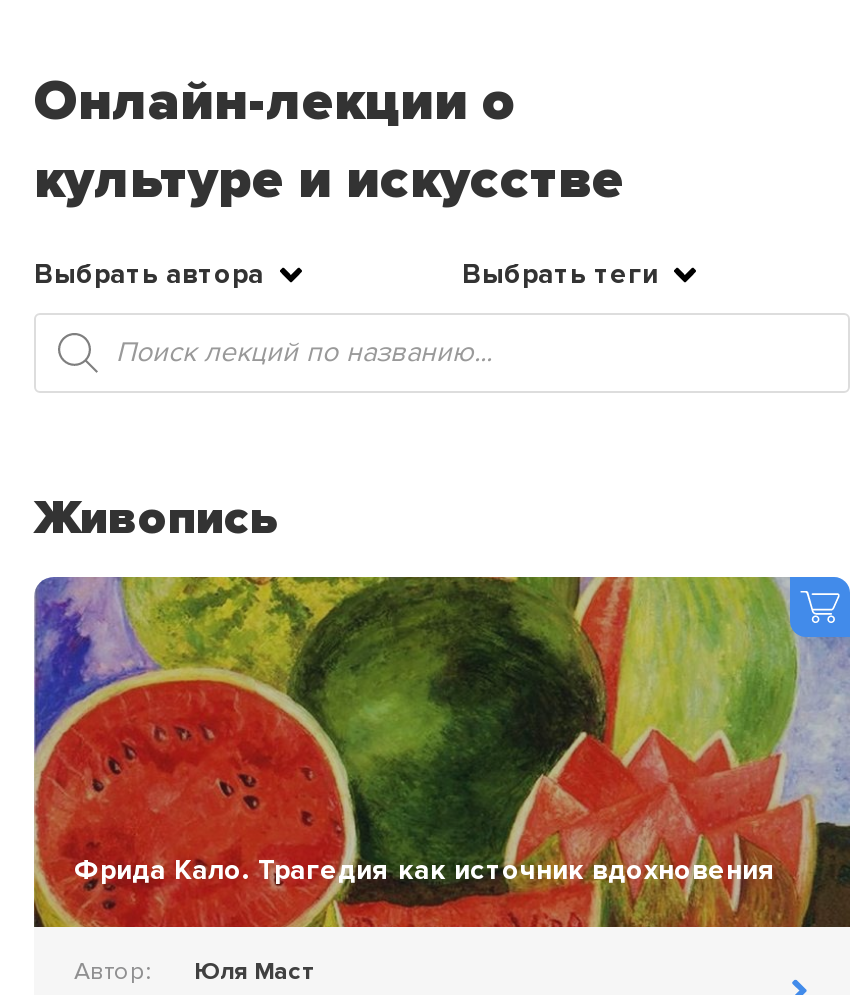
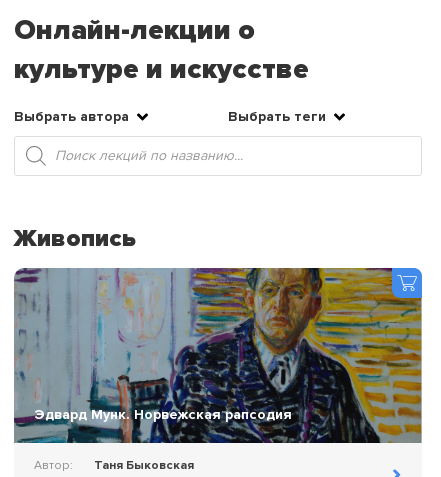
- [image]
- Фрида Кало. Трагедия как источник вдохновения
+ [image]
+ Эдвард Мунк. Норвежская рапсодия

- Юля Маст
+ Таня Быковская
